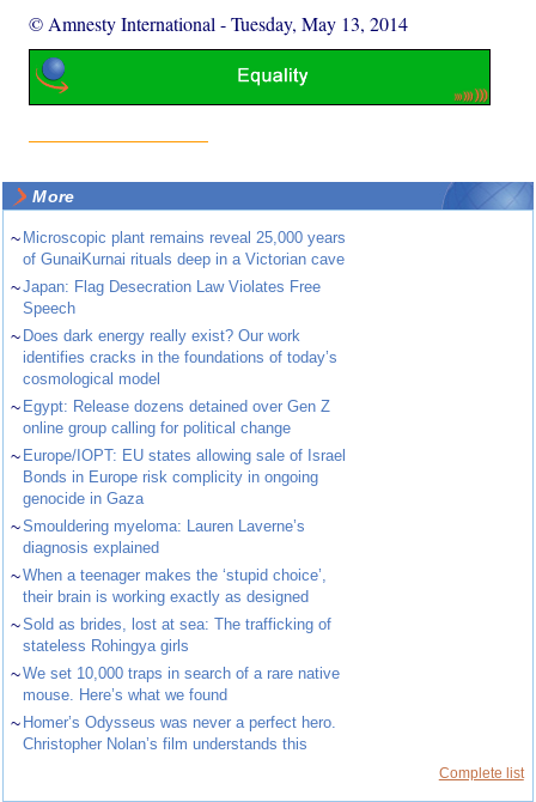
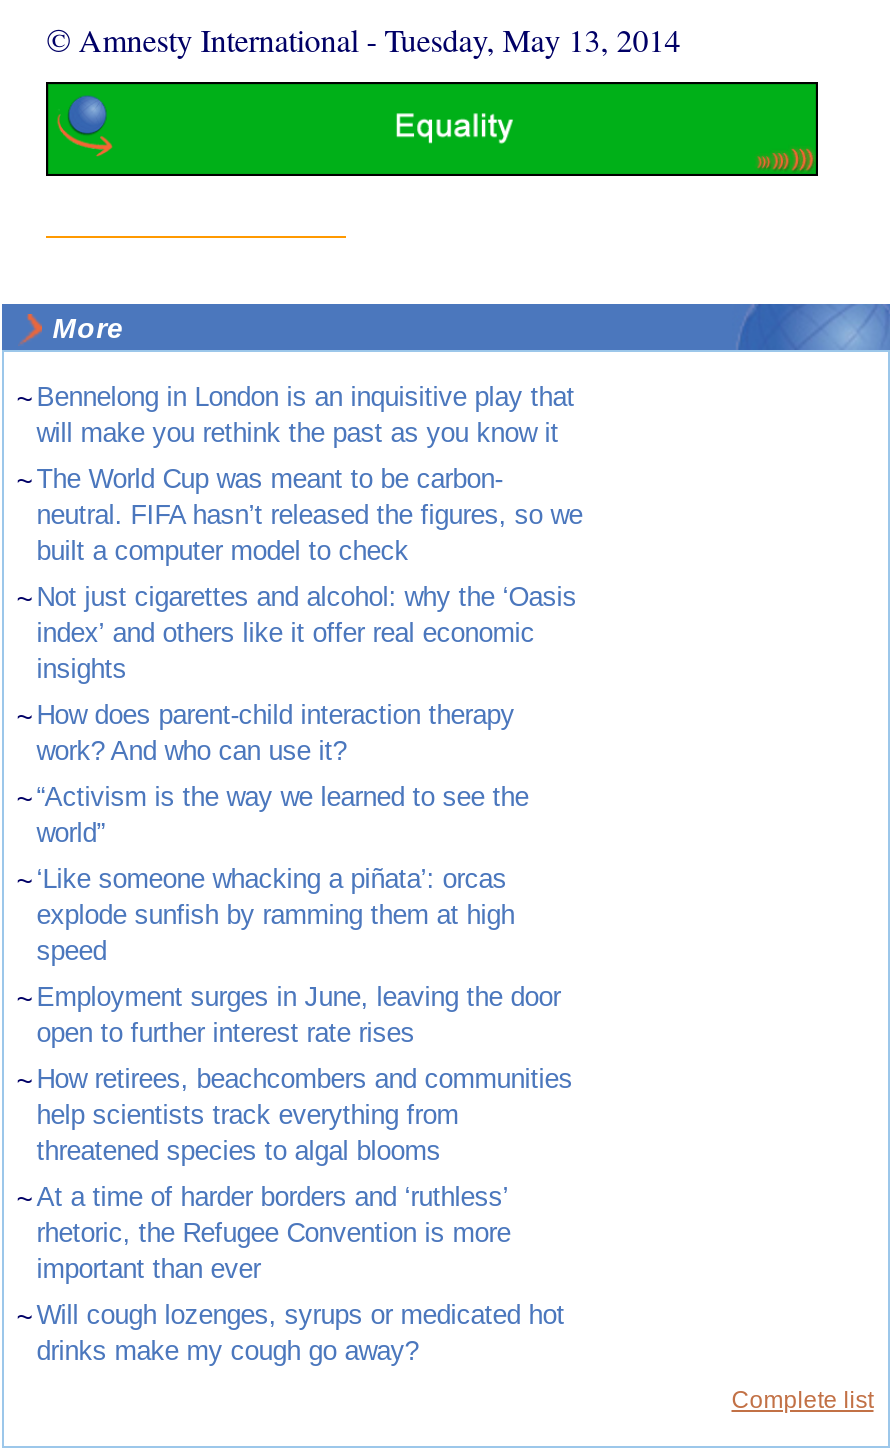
- ~ Microscopic plant remains reveal 25,000 years
- of GunaiKurnai rituals deep in a Victorian cave
+ ~ Bennelong in London is an inquisitive play that
+ will make you rethink the past as you know it

- ~ Japan: Flag Desecration Law Violates Free
- Speech
+ ~ The World Cup was meant to be carbon-
+ neutral. FIFA hasn’t released the figures, so we
+ built a computer model to check

- ~ Does dark energy really exist? Our work
- identifies cracks in the foundations of today’s
- cosmological model
+ ~ Not just cigarettes and alcohol: why the ‘Oasis
+ index’ and others like it offer real economic
+ insights

- ~ Egypt: Release dozens detained over Gen Z
- online group calling for political change
+ ~ How does parent-child interaction therapy
+ work? And who can use it?

- ~ Europe/IOPT: EU states allowing sale of Israel
- Bonds in Europe risk complicity in ongoing
- genocide in Gaza
+ ~ “Activism is the way we learned to see the
+ world”

- ~ Smouldering myeloma: Lauren Laverne’s
- diagnosis explained
+ ~ ‘Like someone whacking a piñata’: orcas
+ explode sunfish by ramming them at high
+ speed

- ~ When a teenager makes the ‘stupid choice’,
- their brain is working exactly as designed
+ ~ Employment surges in June, leaving the door
+ open to further interest rate rises

- ~ Sold as brides, lost at sea: The trafficking of
- stateless Rohingya girls
+ ~ How retirees, beachcombers and communities
+ help scientists track everything from
+ threatened species to algal blooms

- ~ We set 10,000 traps in search of a rare native
- mouse. Here’s what we found
+ ~ At a time of harder borders and ‘ruthless’
+ rhetoric, the Refugee Convention is more
+ important than ever

- ~ Homer’s Odysseus was never a perfect hero.
- Christopher Nolan’s film understands this
+ ~ Will cough lozenges, syrups or medicated hot
+ drinks make my cough go away?
